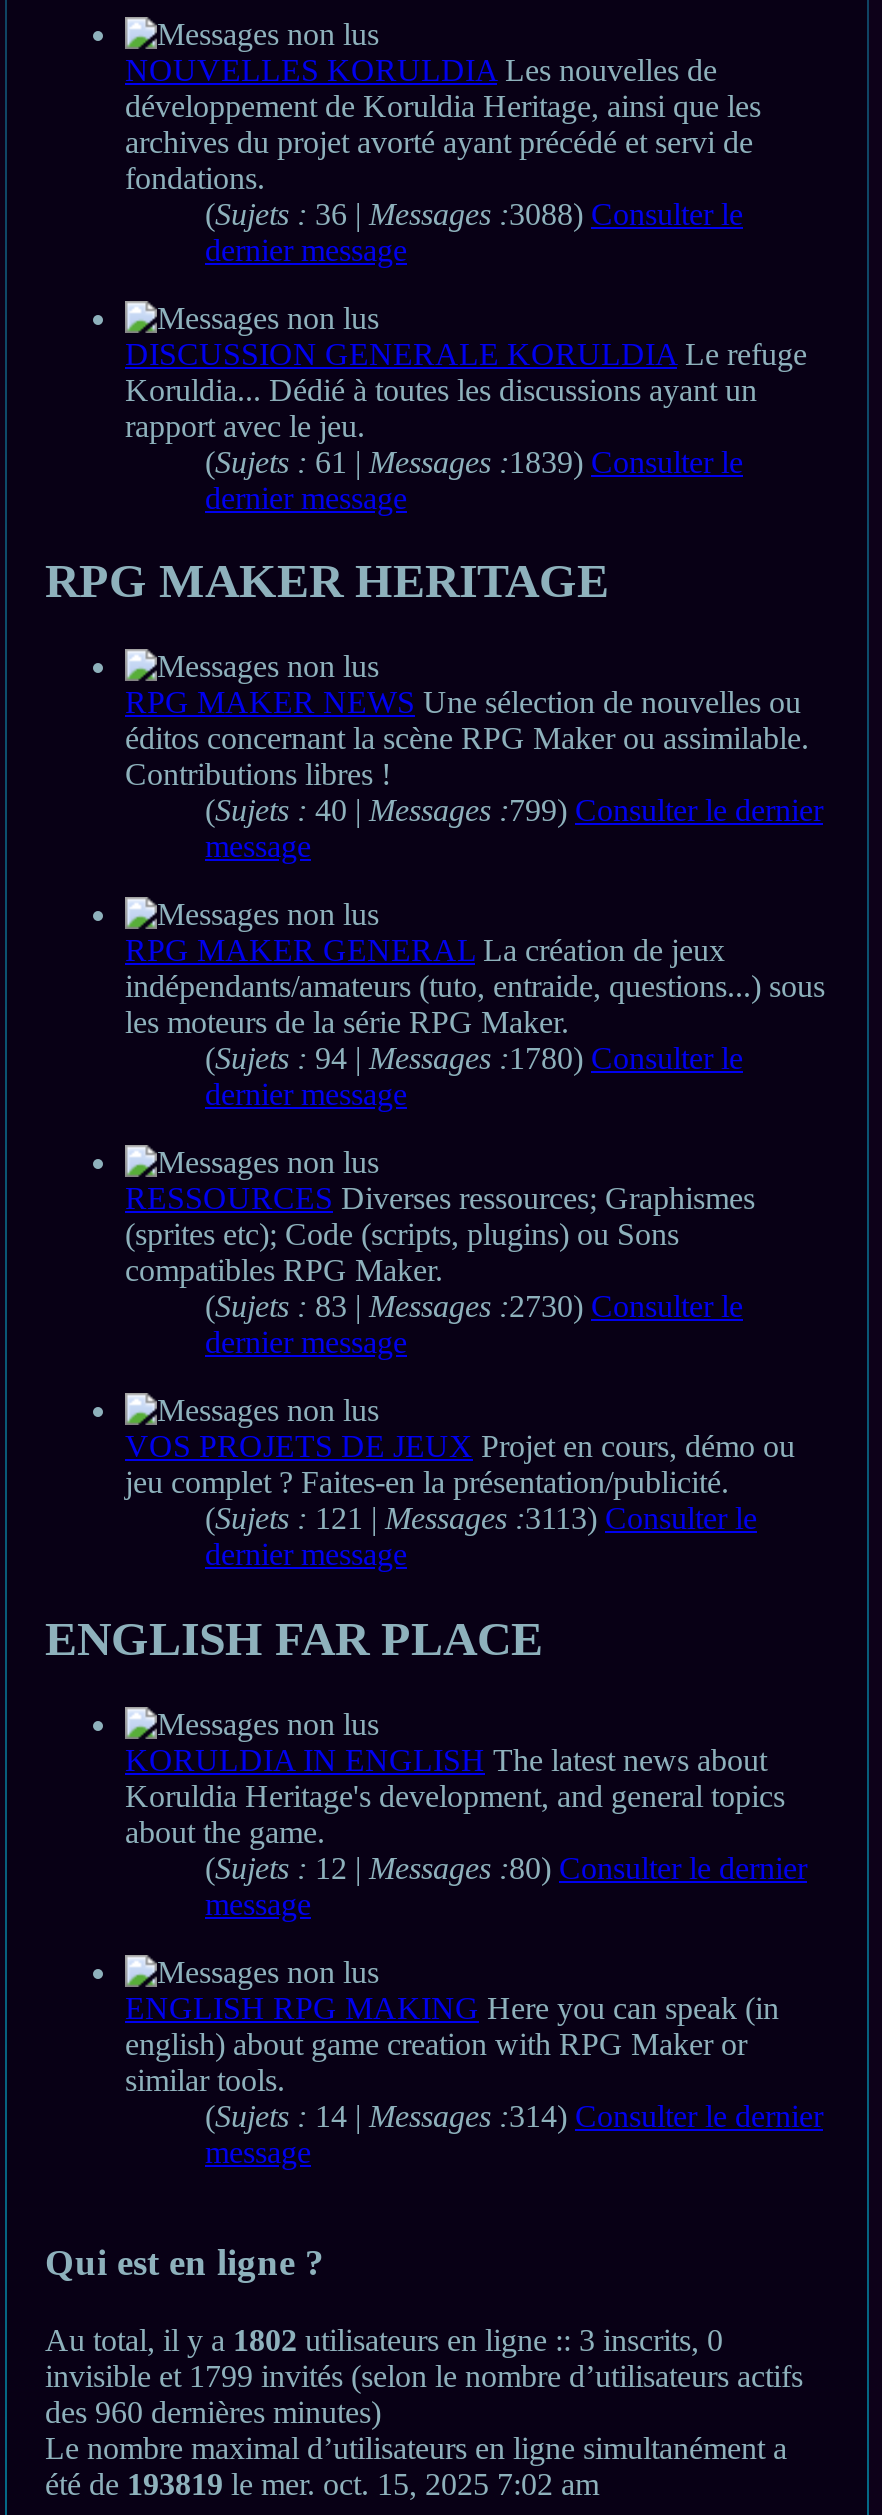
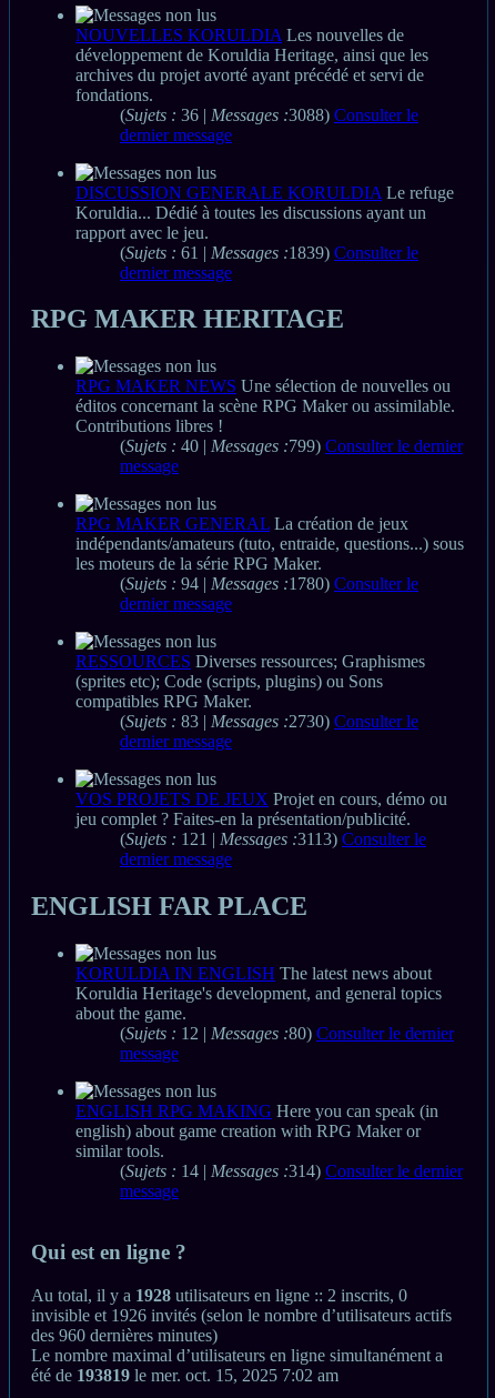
- Au total, il y a 1802 utilisateurs en ligne :: 3 inscrits, 0
+ Au total, il y a 1928 utilisateurs en ligne :: 2 inscrits, 0

- invisible et 1799 invités (selon le nombre d’utilisateurs actifs
+ invisible et 1926 invités (selon le nombre d’utilisateurs actifs
